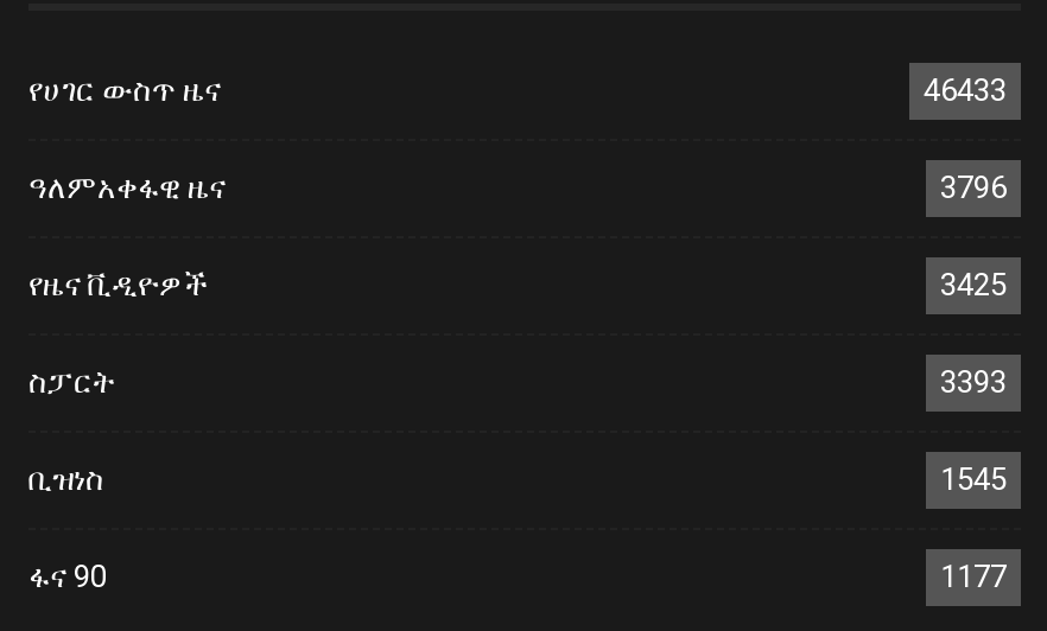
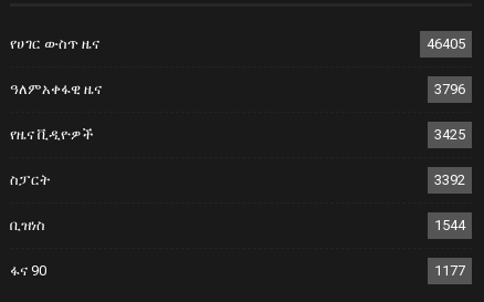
- 46433
+ 46405

- 3393
+ 3392

- 1545
+ 1544
